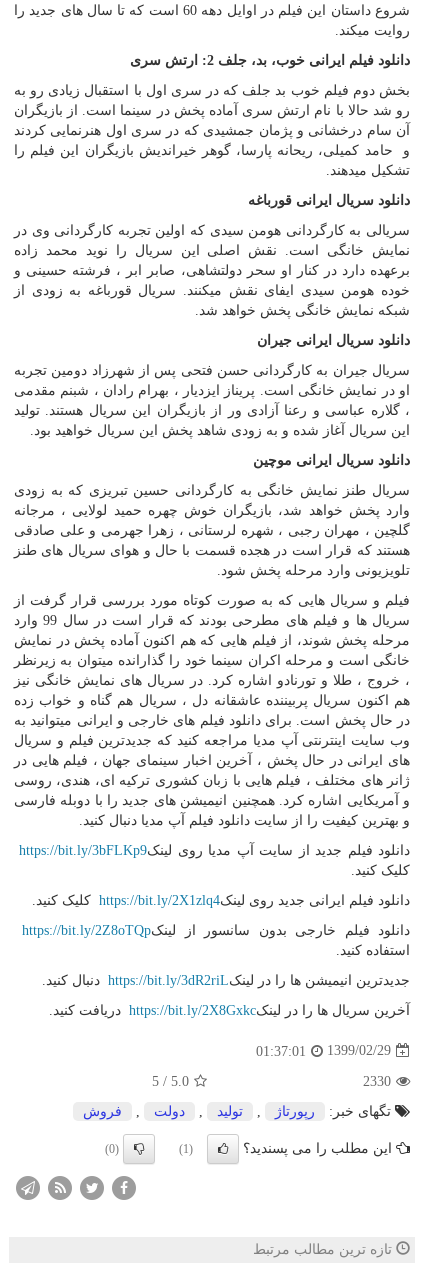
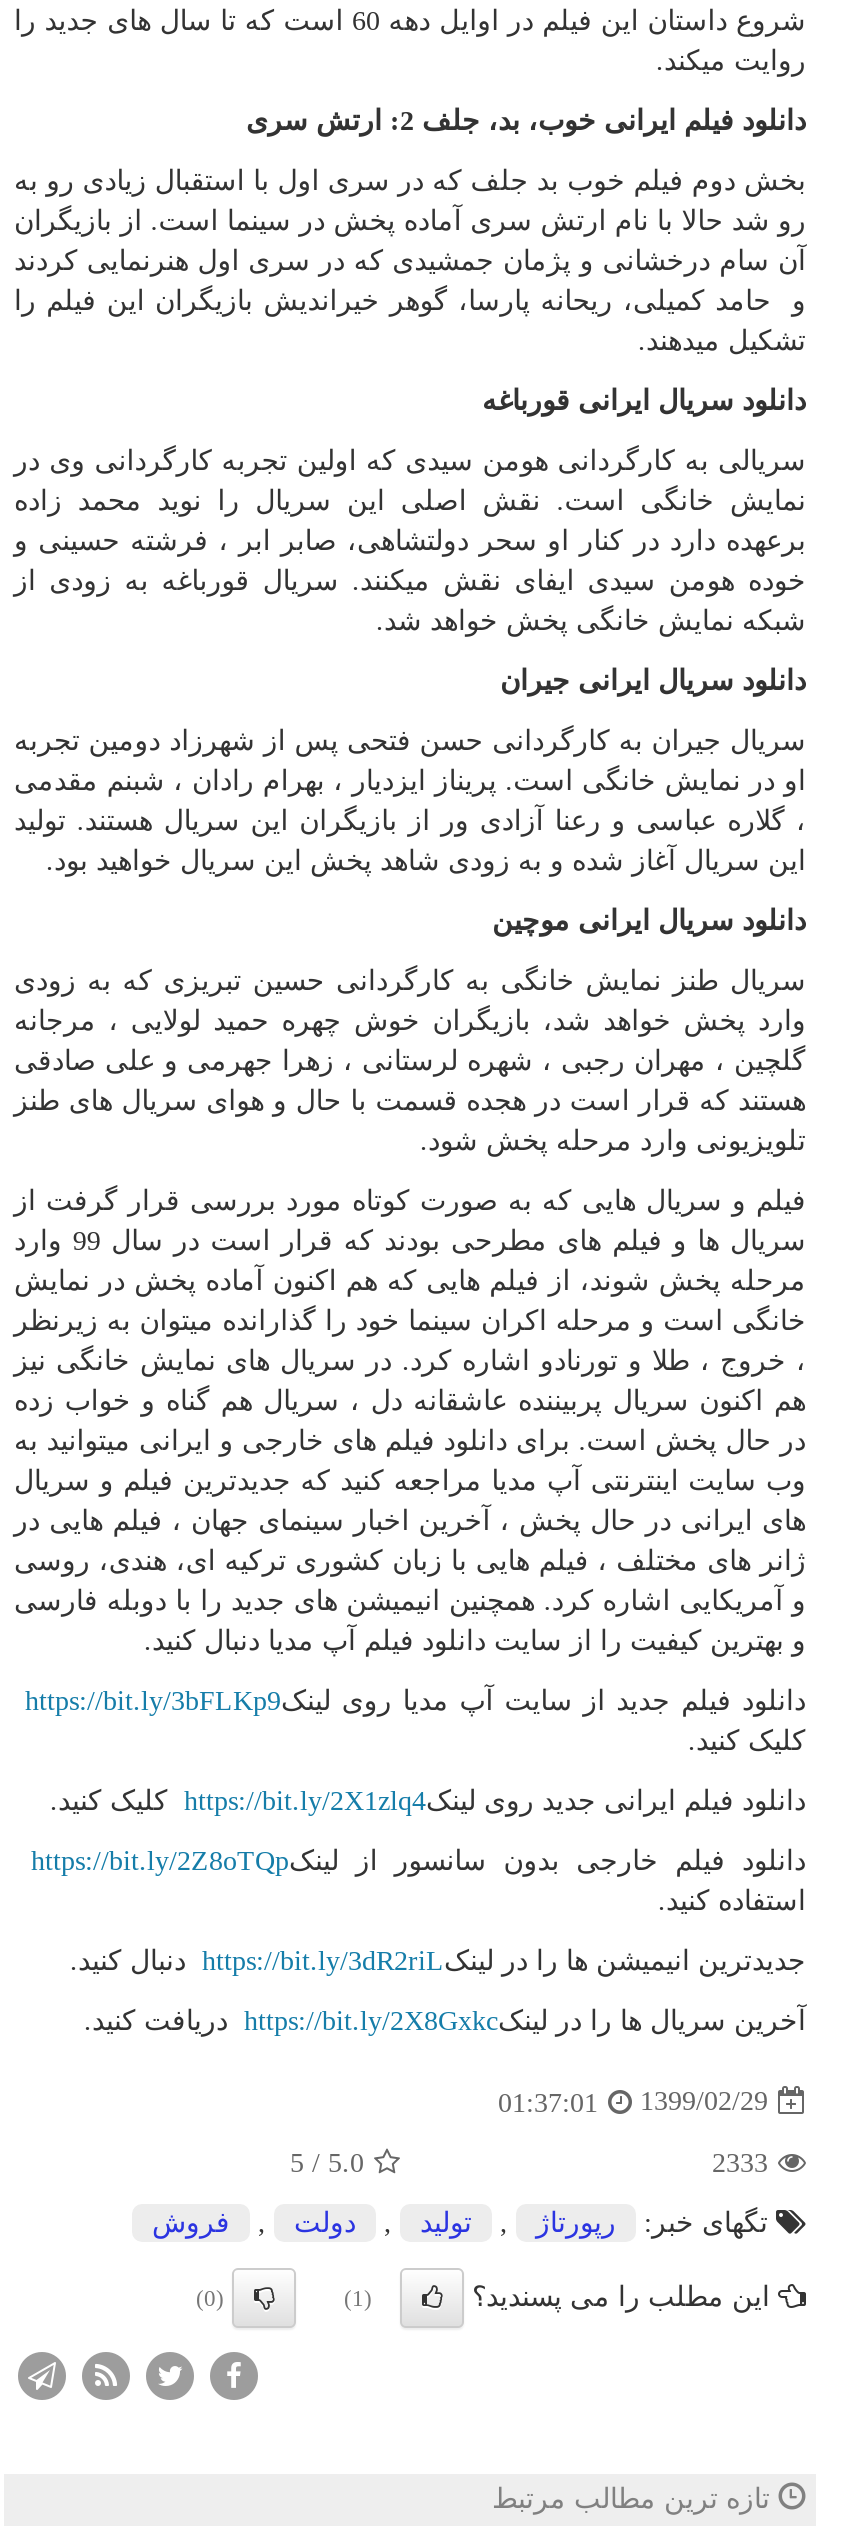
- 2330
+ 2333
